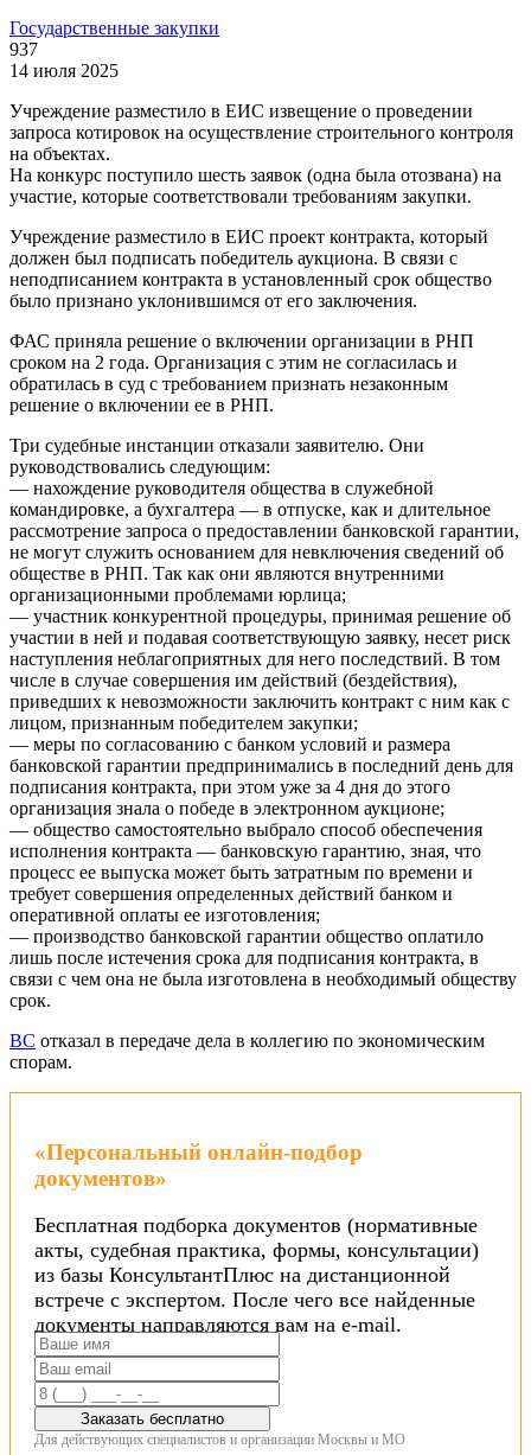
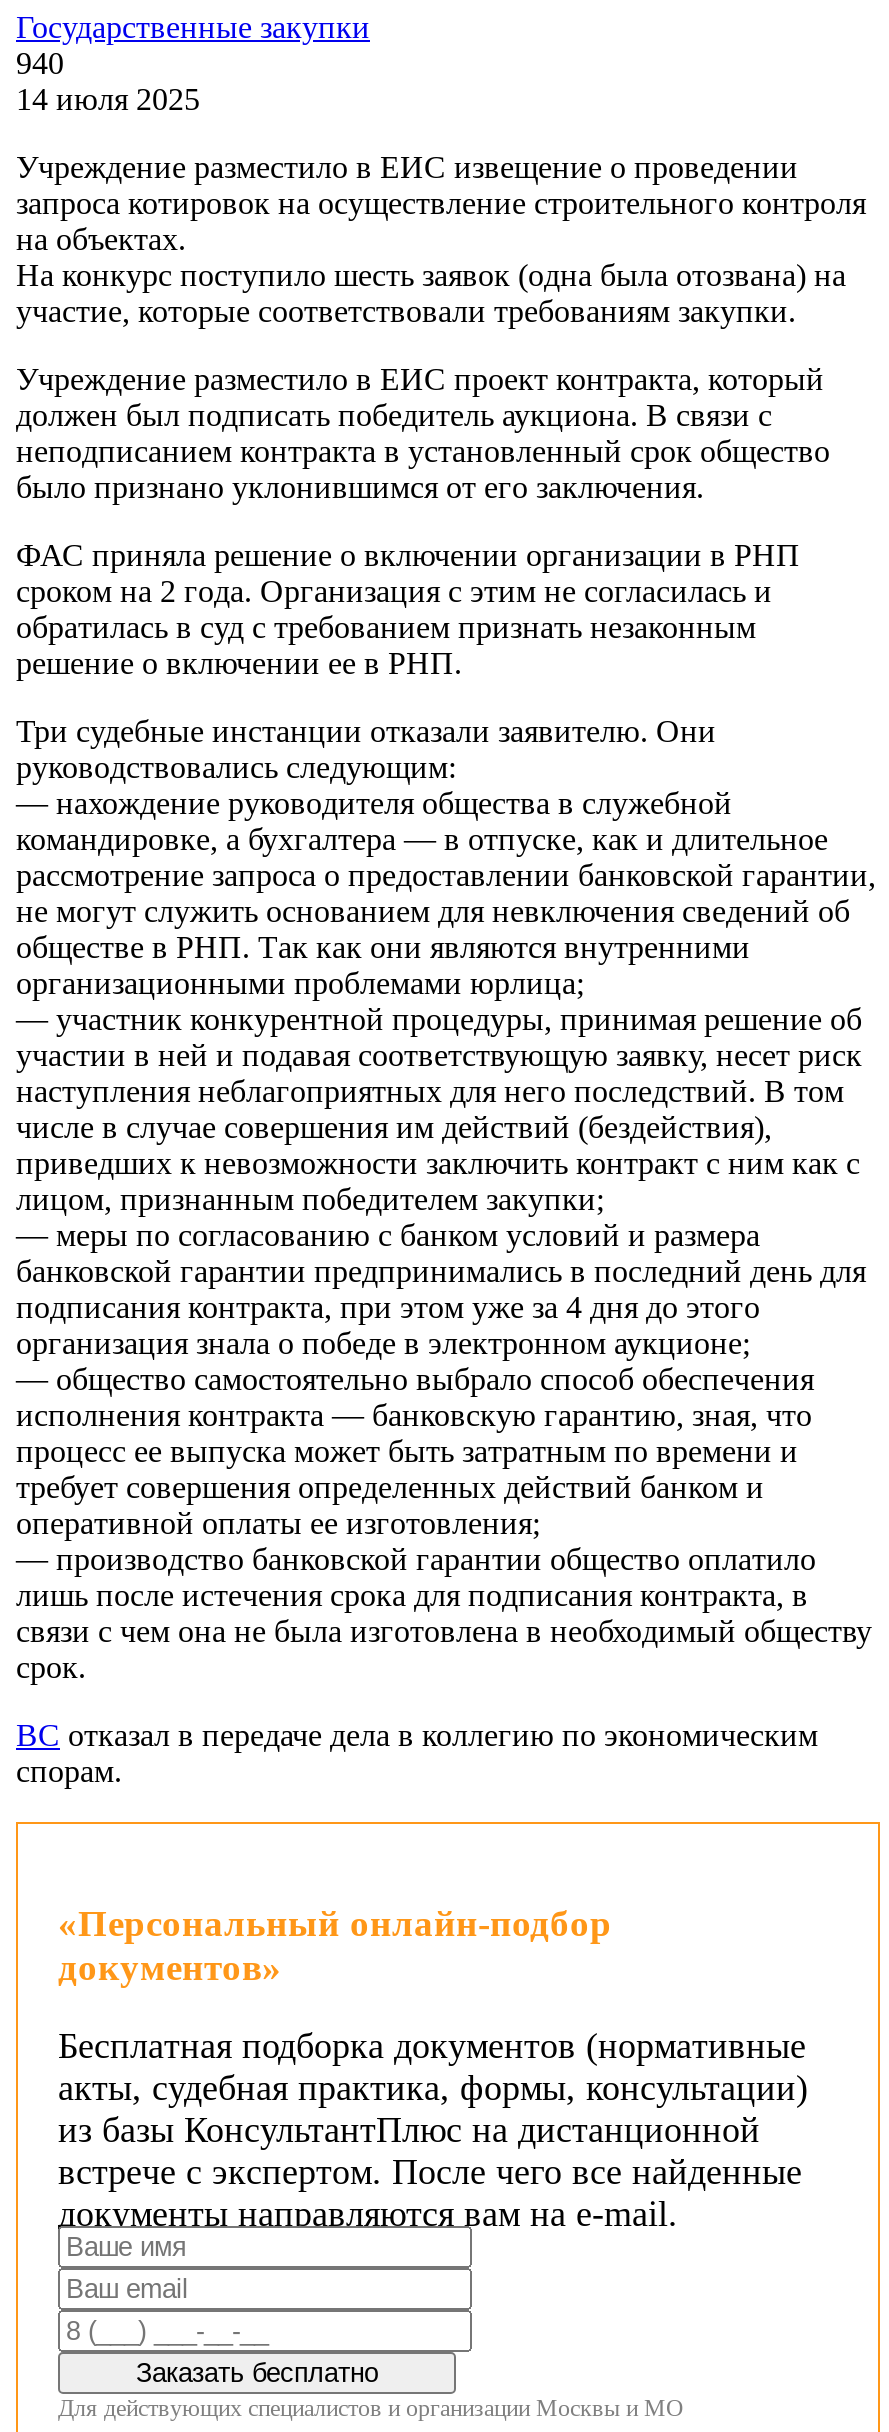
- 937
+ 940
